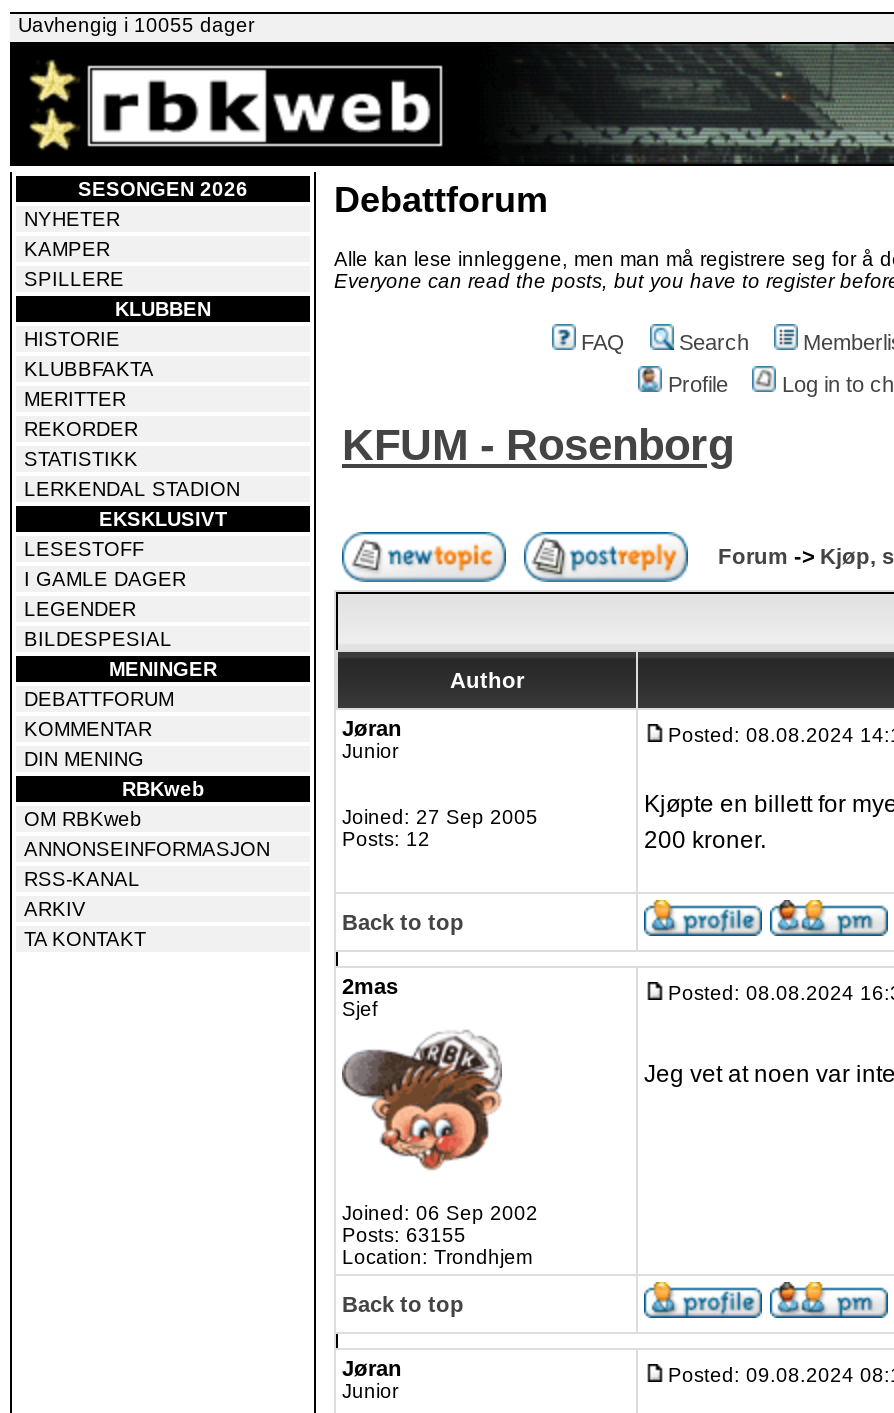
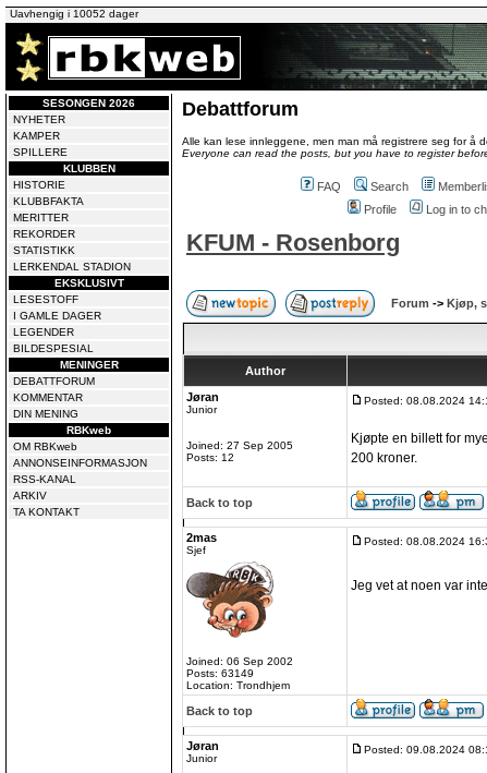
- Uavhengig i 10055 dager
+ Uavhengig i 10052 dager

- Posts: 63155
+ Posts: 63149
